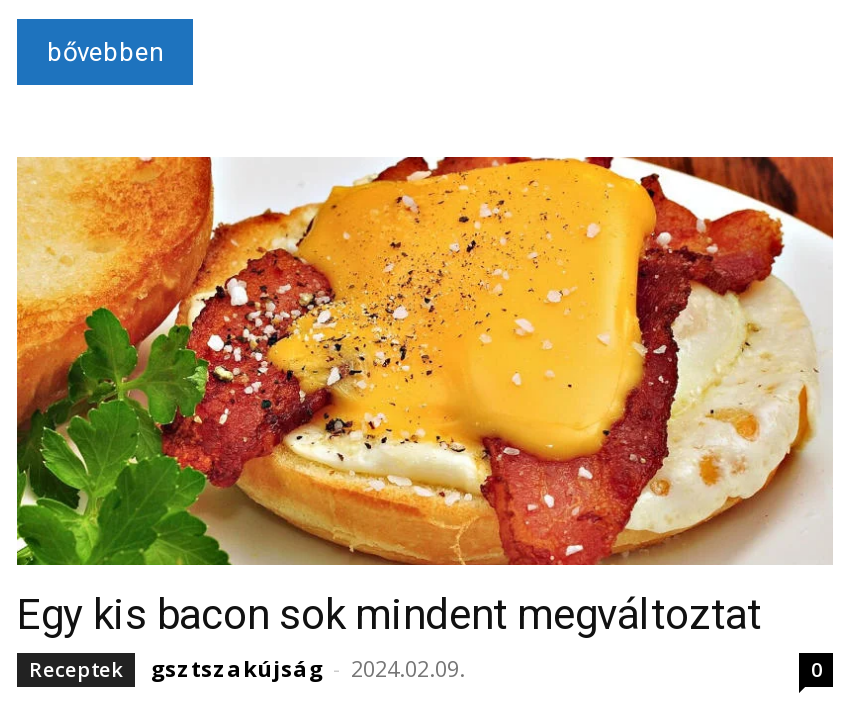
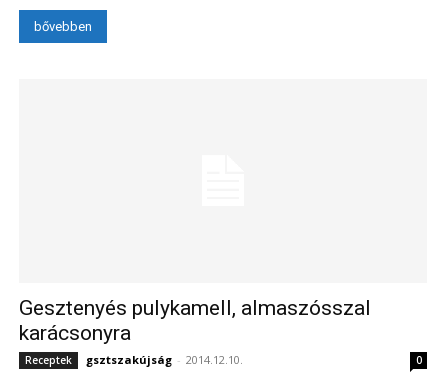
- [image]

- Egy kis bacon sok mindent megváltoztat
+ Gesztenyés pulykamell, almaszósszal
+ karácsonyra

- gsztszakújság - 2024.02.09.
+ gsztszakújság - 2014.12.10.
